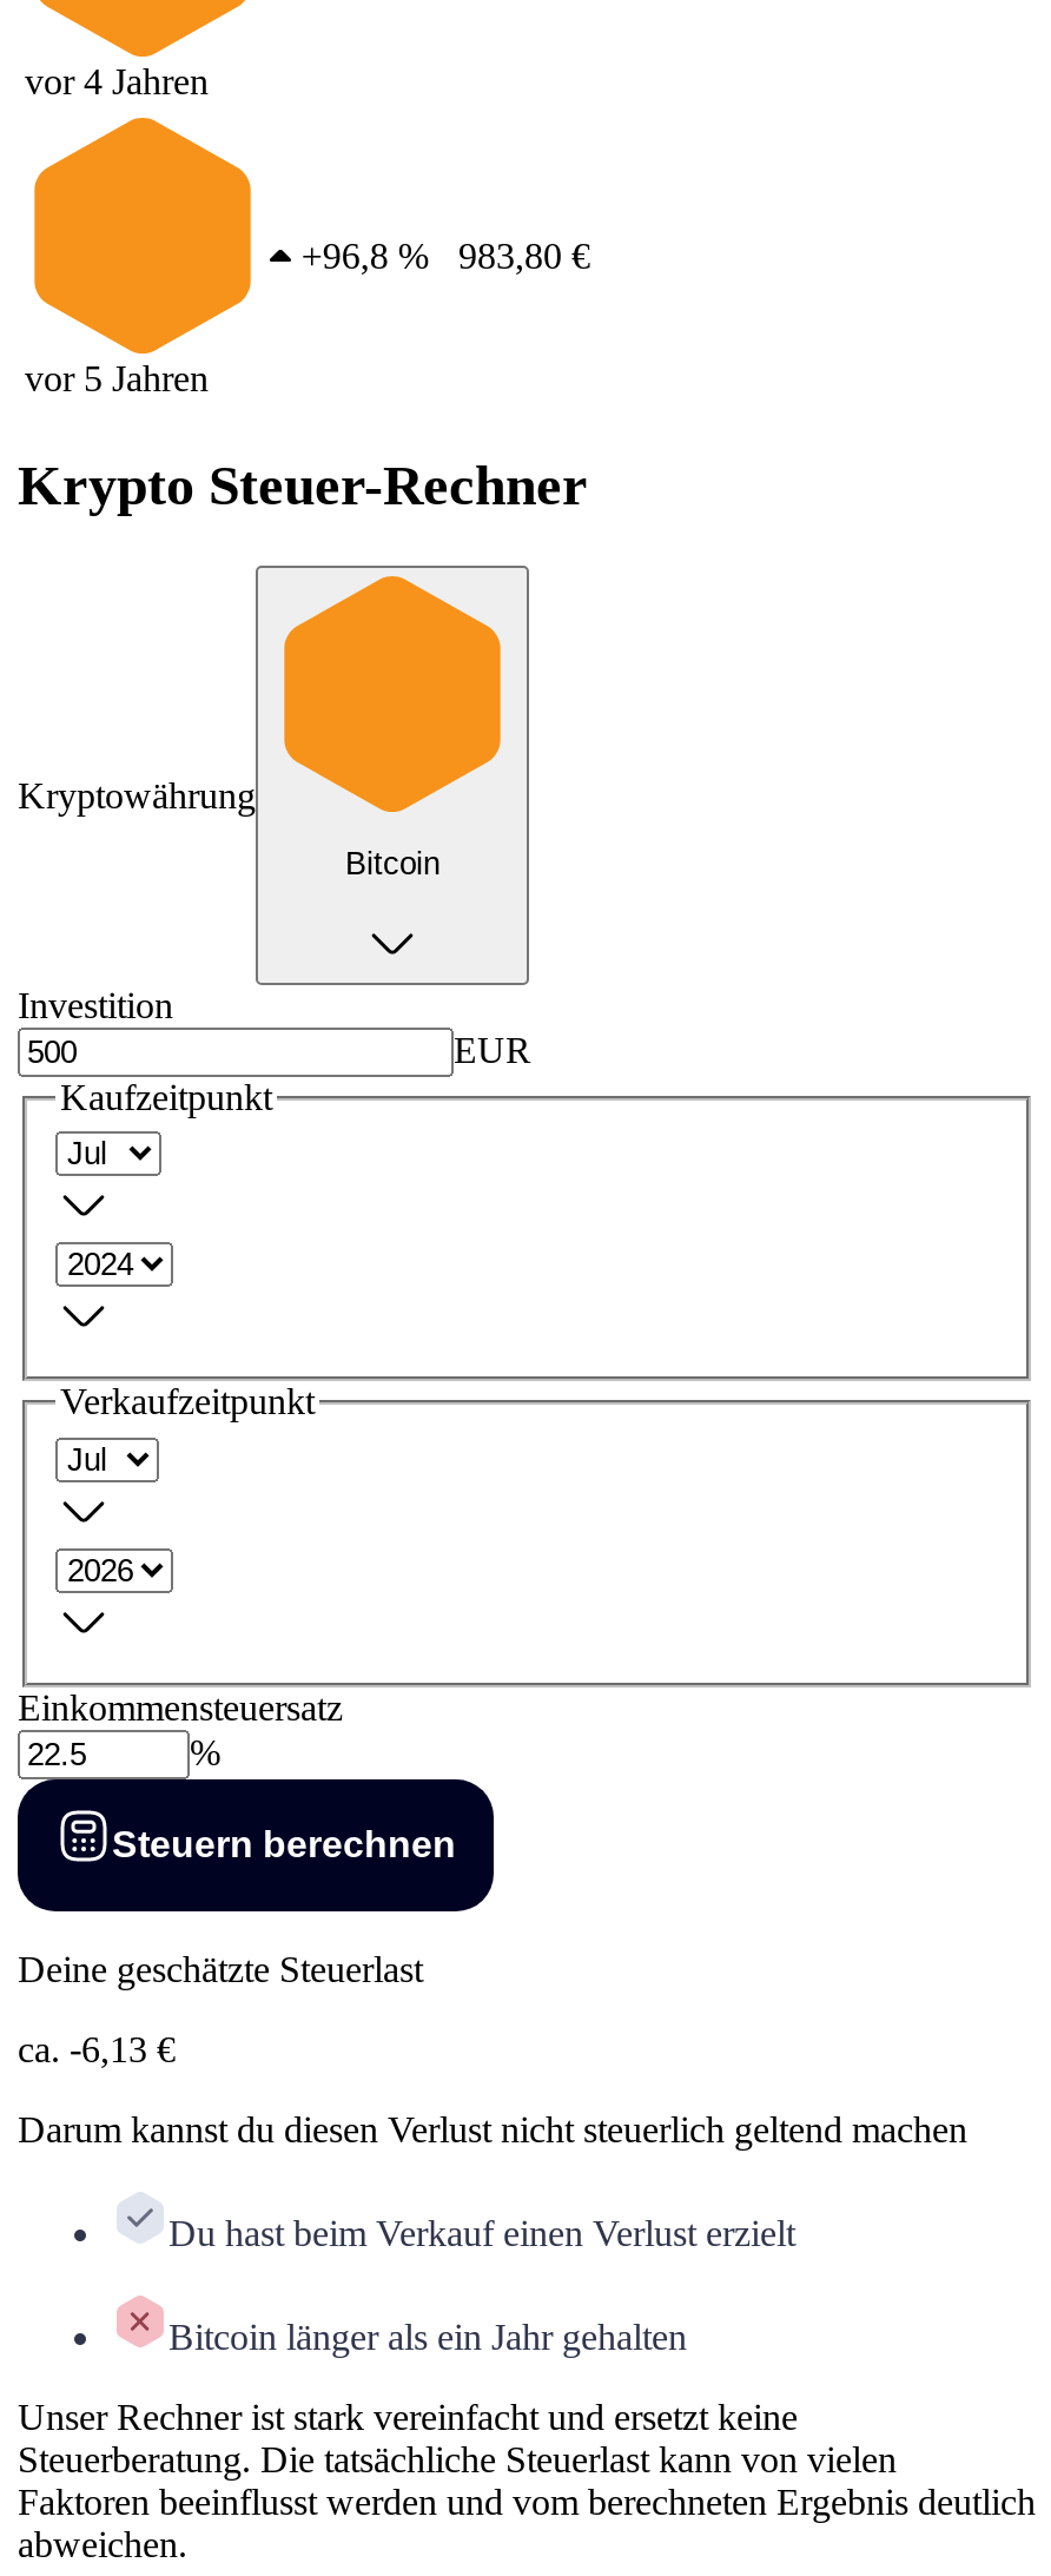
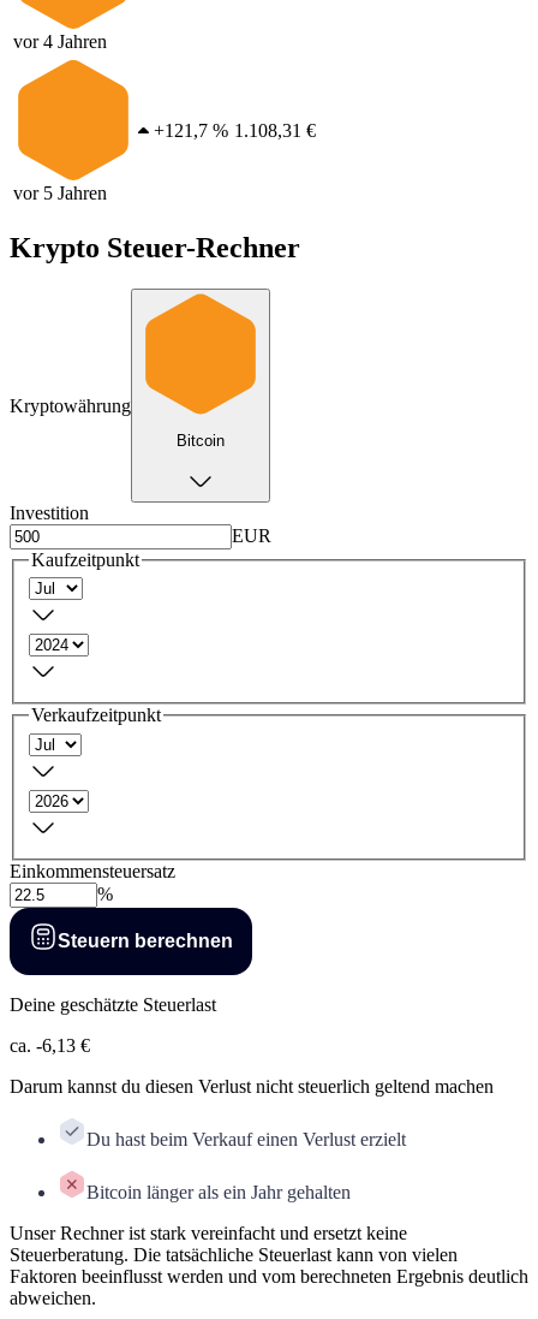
- +96,8 %
- 983,80 €
+ + 121,7 % 1.108,31 €
